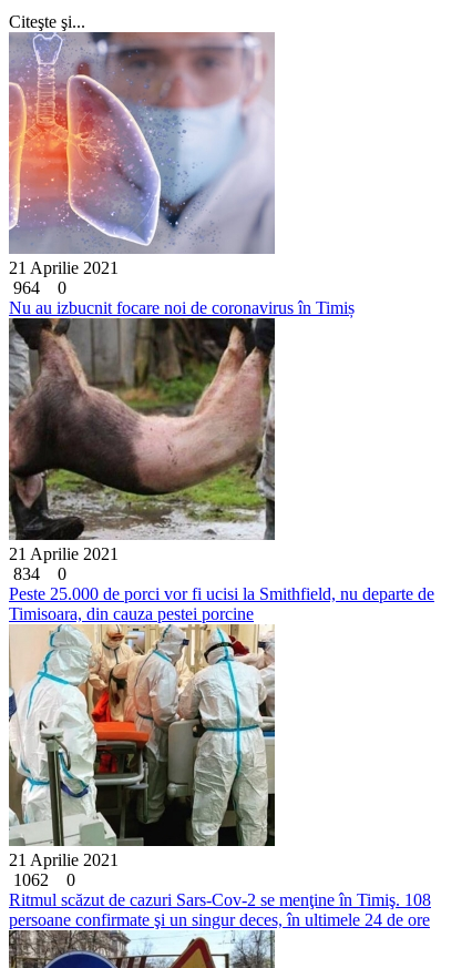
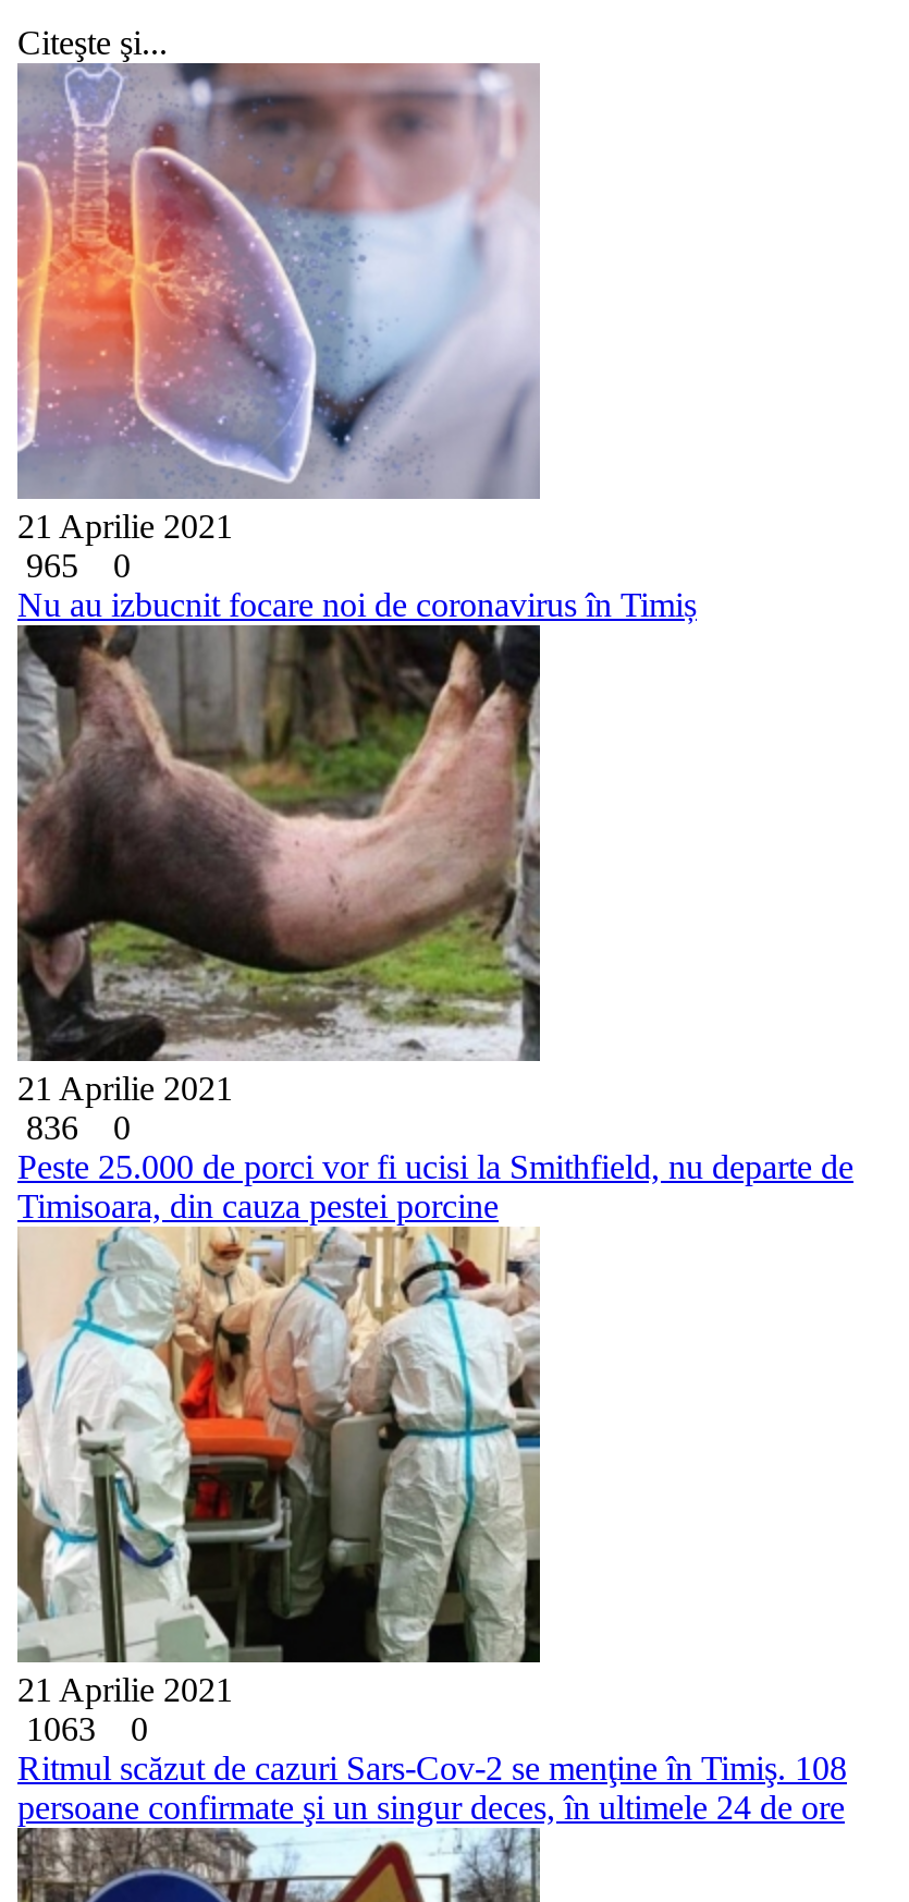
- 964 0
+ 965 0

- 834 0
+ 836 0

- 1062 0
+ 1063 0
